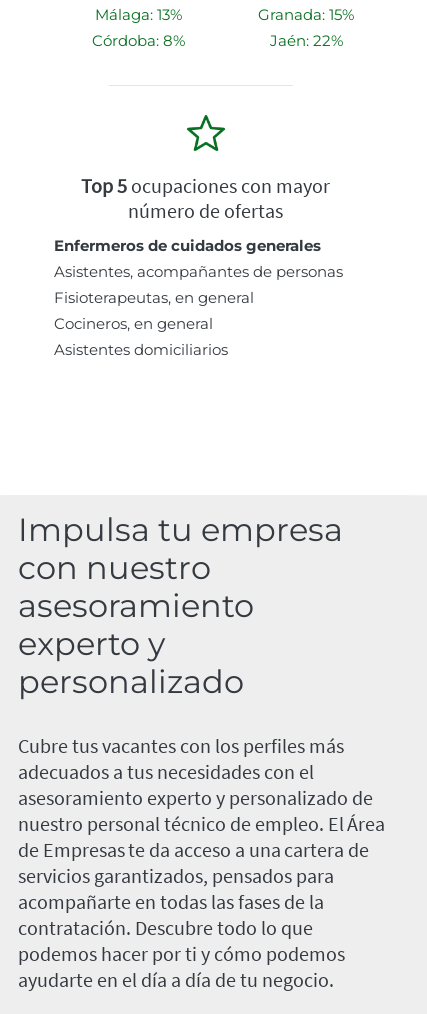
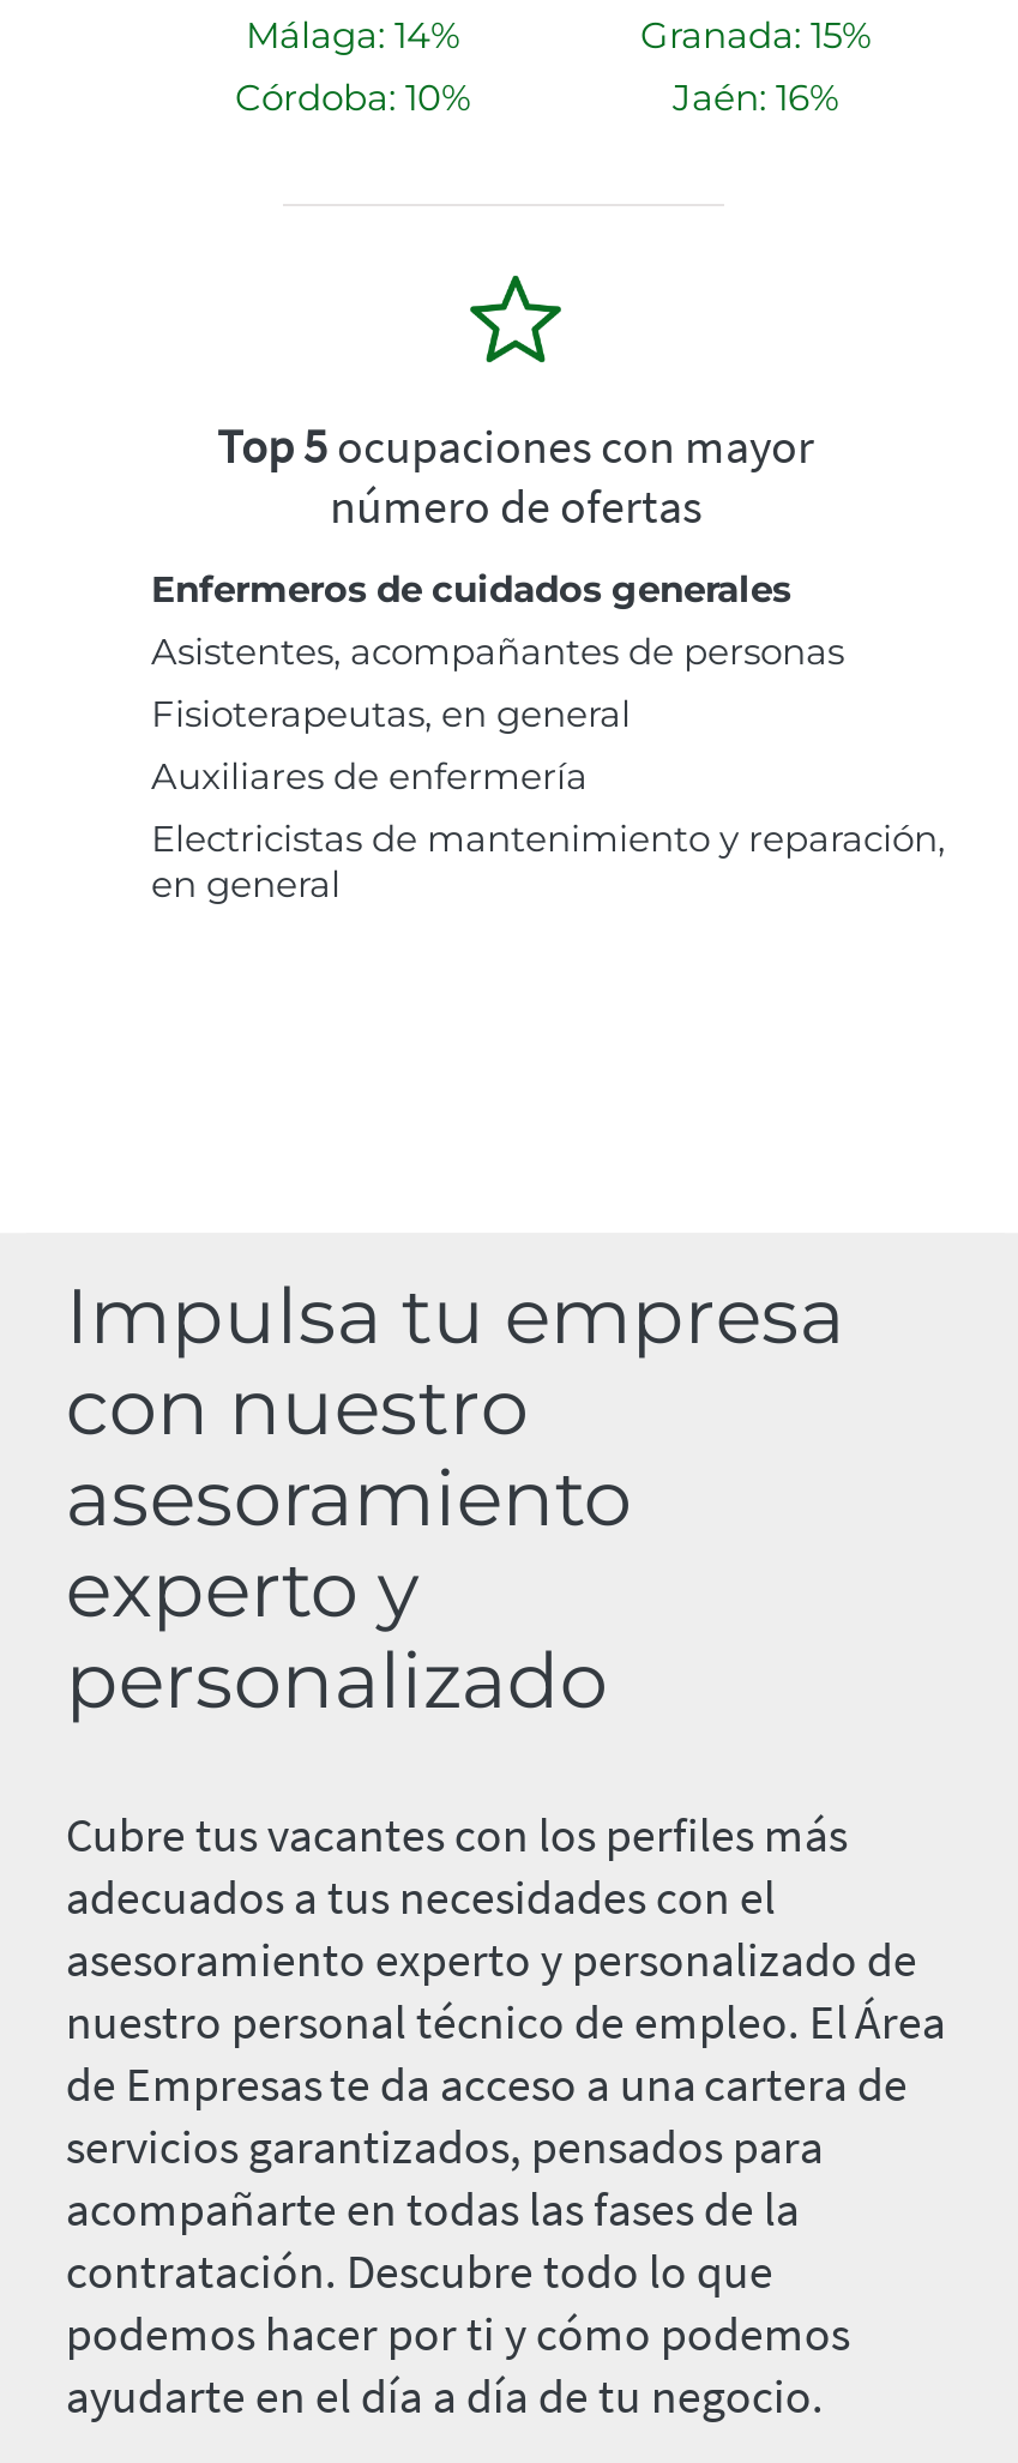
- Málaga: 13%
+ Málaga: 14%

- Córdoba: 8%
+ Córdoba: 10%

- Jaén: 22%
+ Jaén: 16%

- Cocineros, en general
- Asistentes domiciliarios
+ Auxiliares de enfermería
+ Electricistas de mantenimiento y reparación,
+ en general
